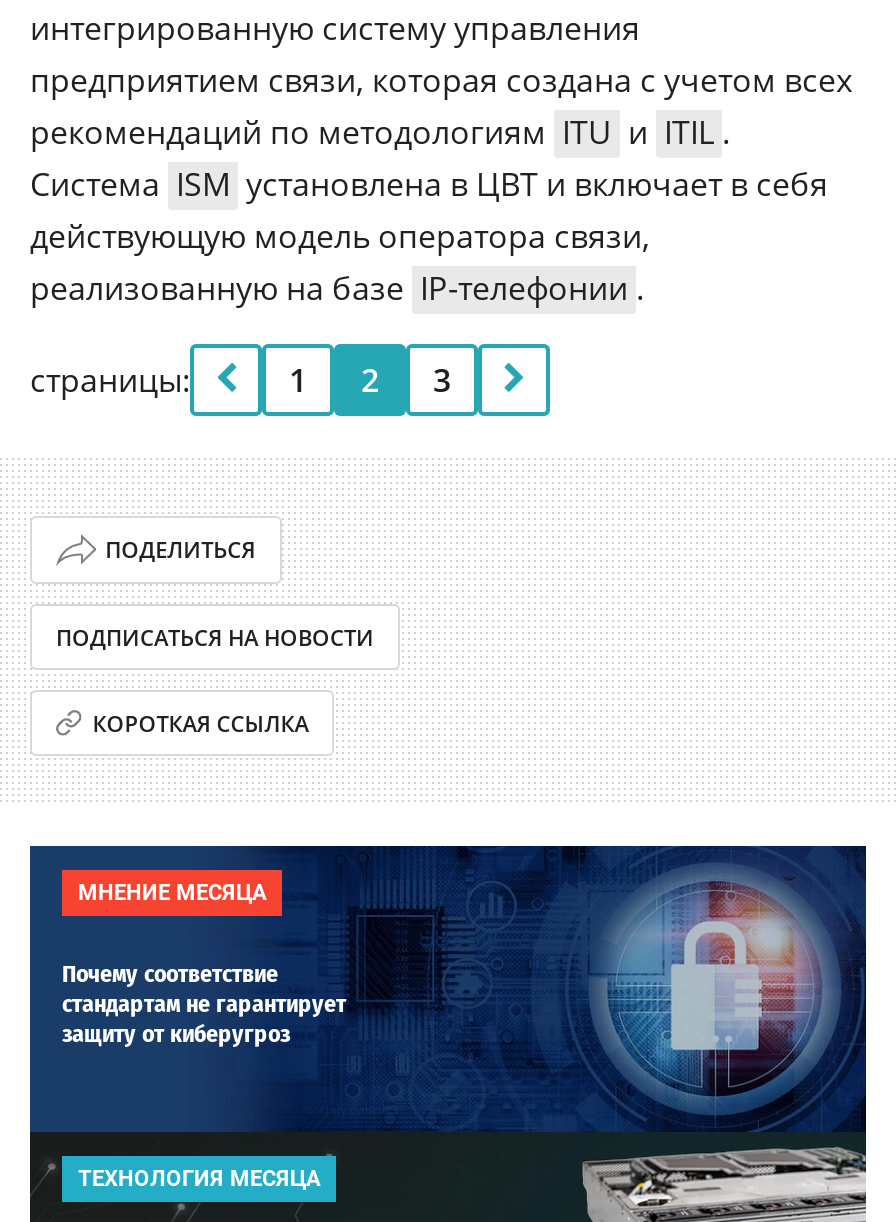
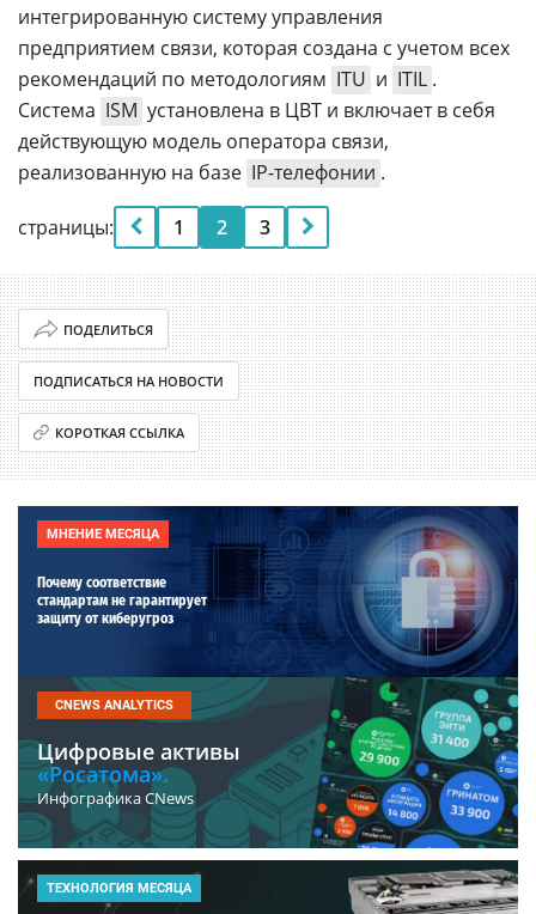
+ [image]
+ CNEWS ANALYTICS
+ Цифровые активы
+ «Росатома».
+ Инфографика CNews
